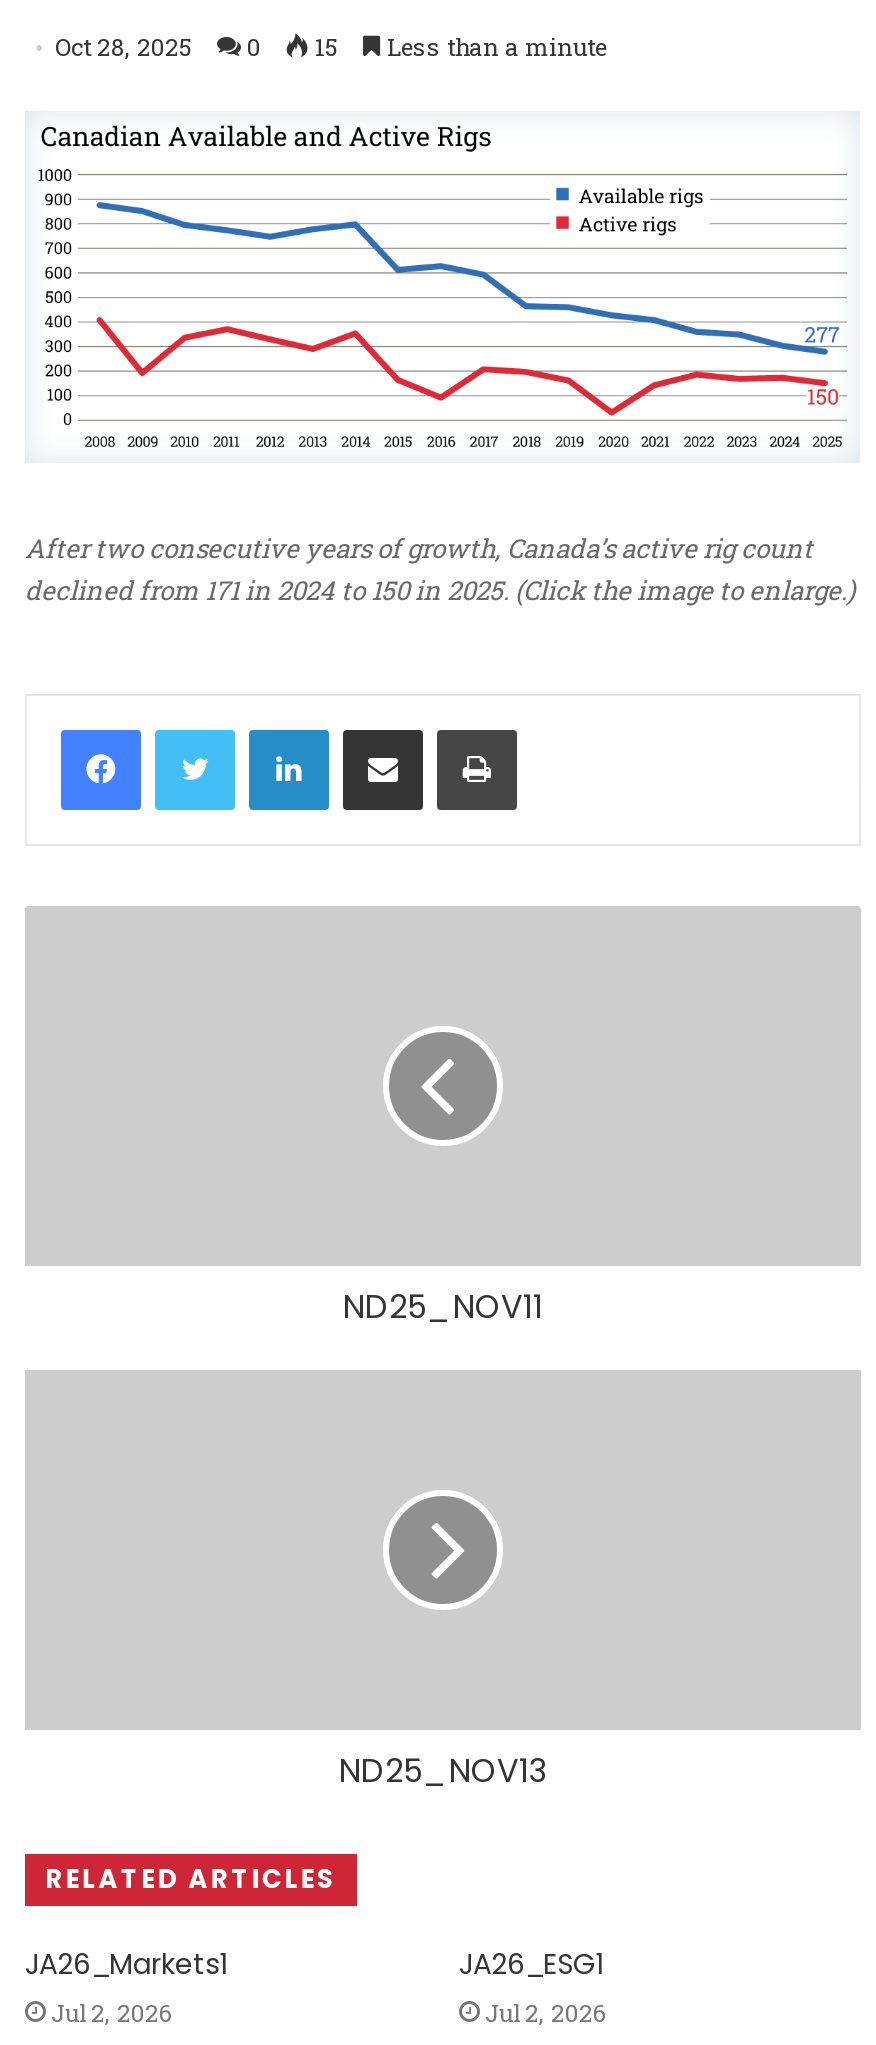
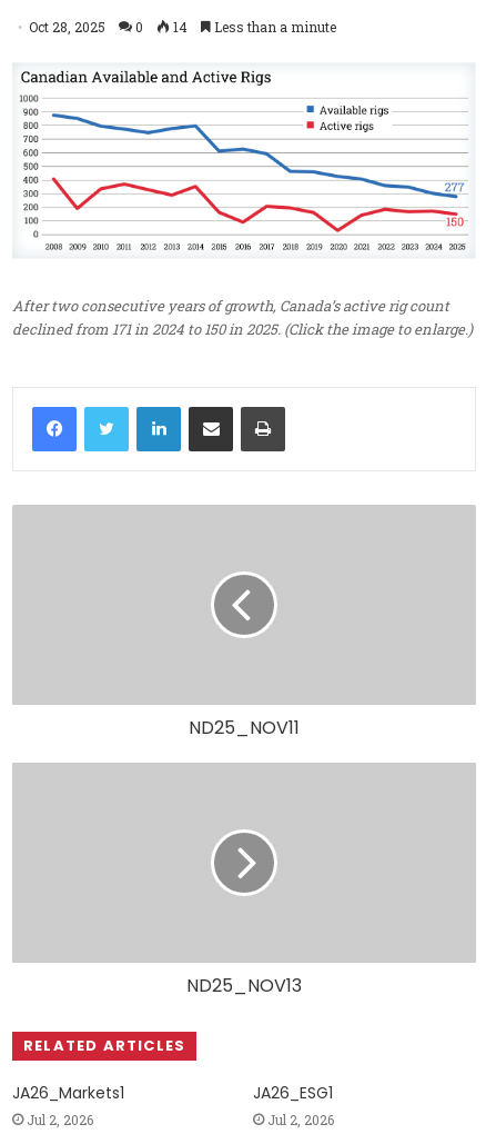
- Oct 28, 2025 0 15 Less than a minute
+ Oct 28, 2025 0 14 Less than a minute
